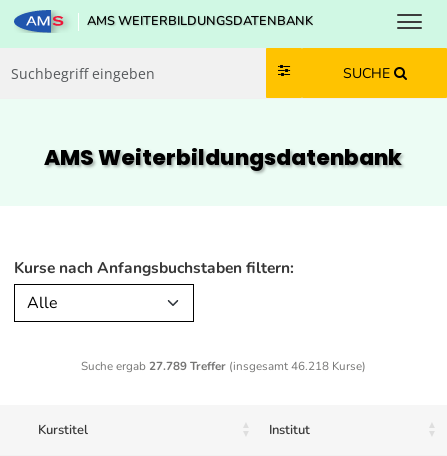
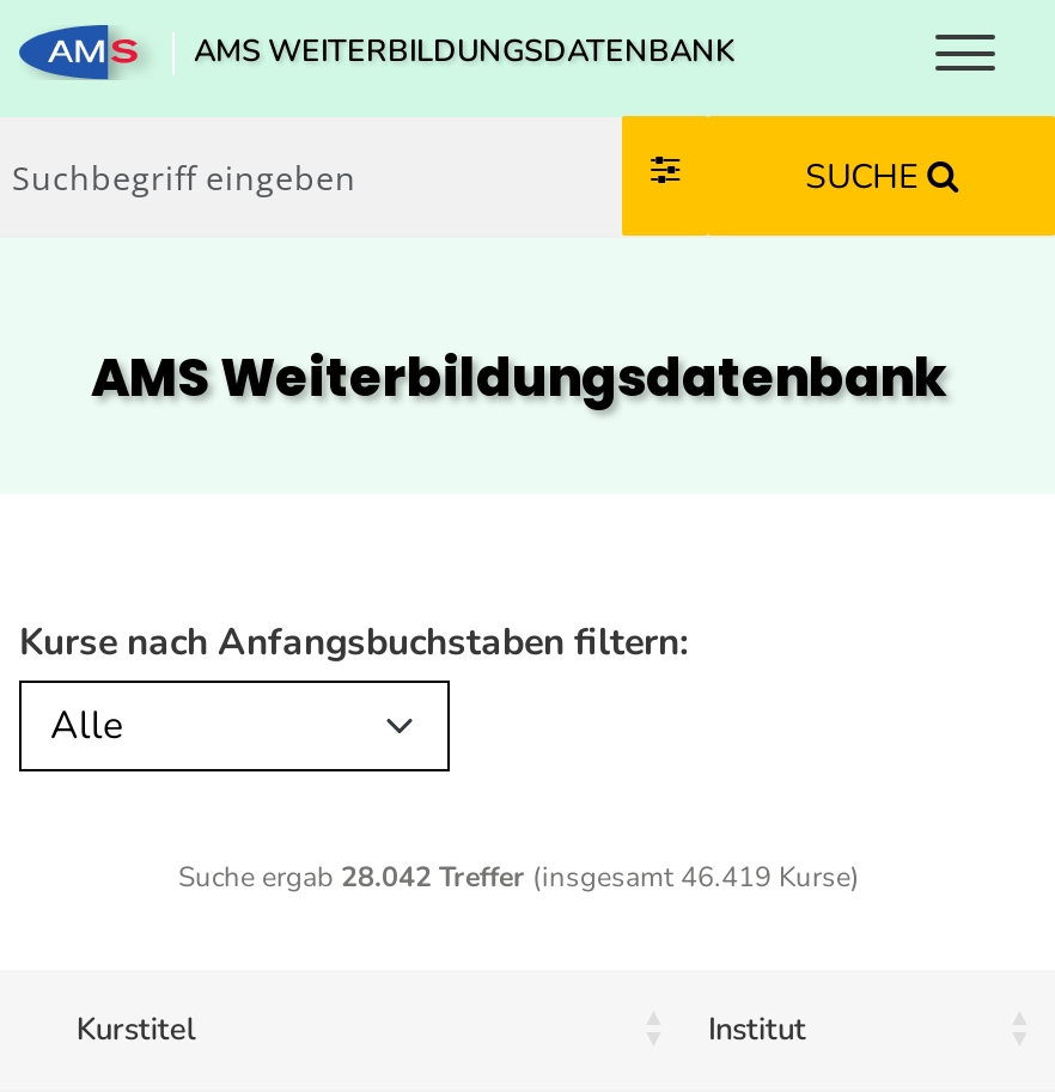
- Suche ergab 27.789 Treffer (insgesamt 46.218 Kurse)
+ Suche ergab 28.042 Treffer (insgesamt 46.419 Kurse)
